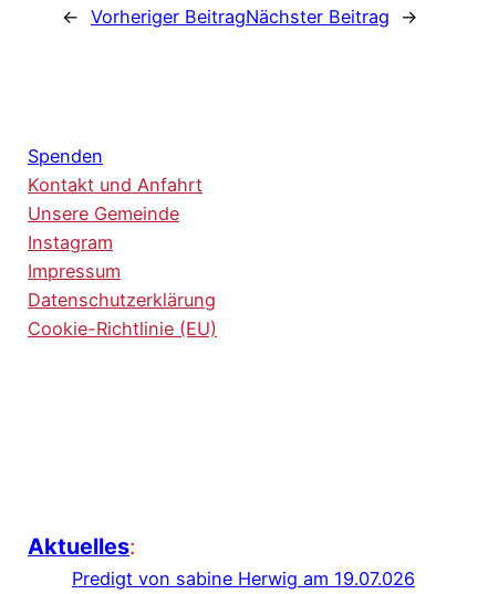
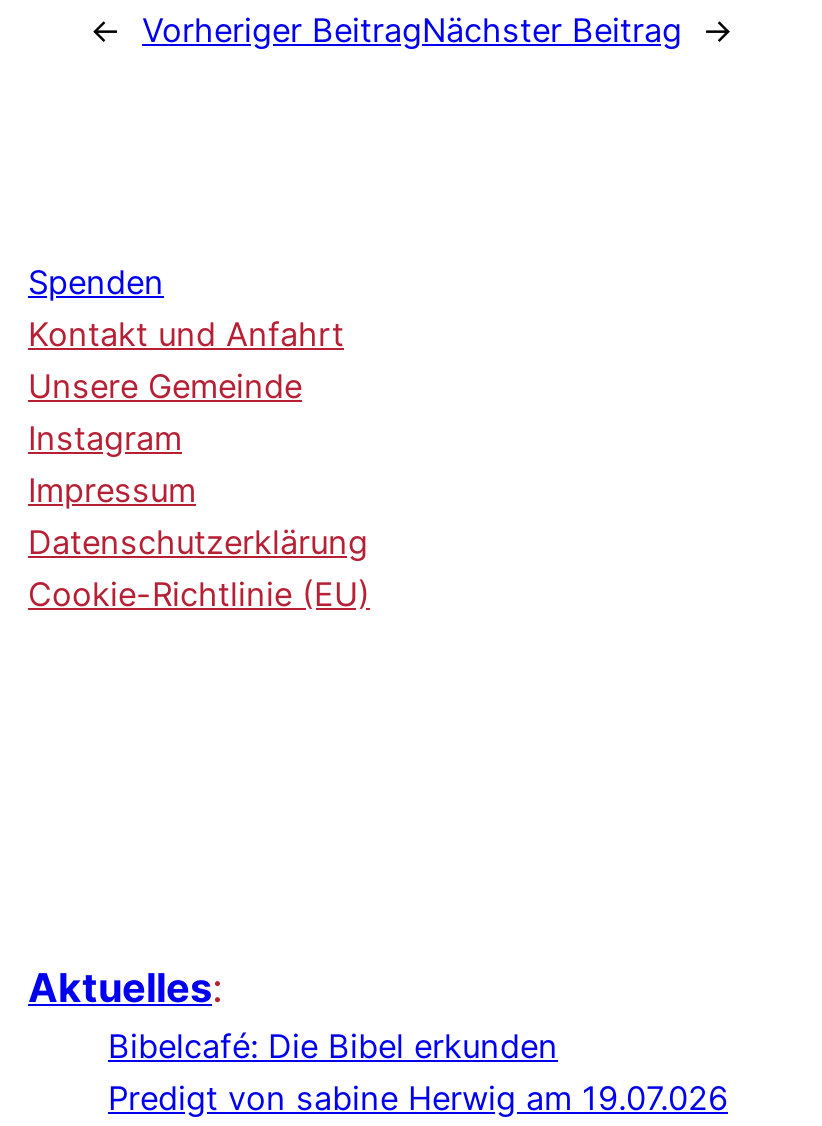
+ Bibelcafé: Die Bibel erkunden
